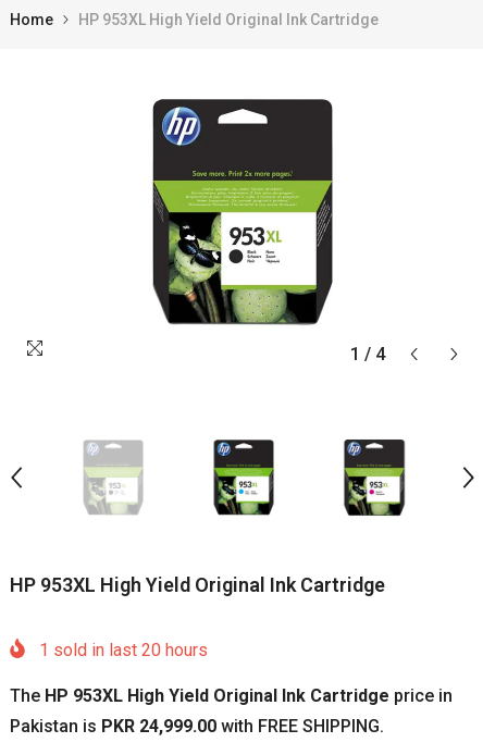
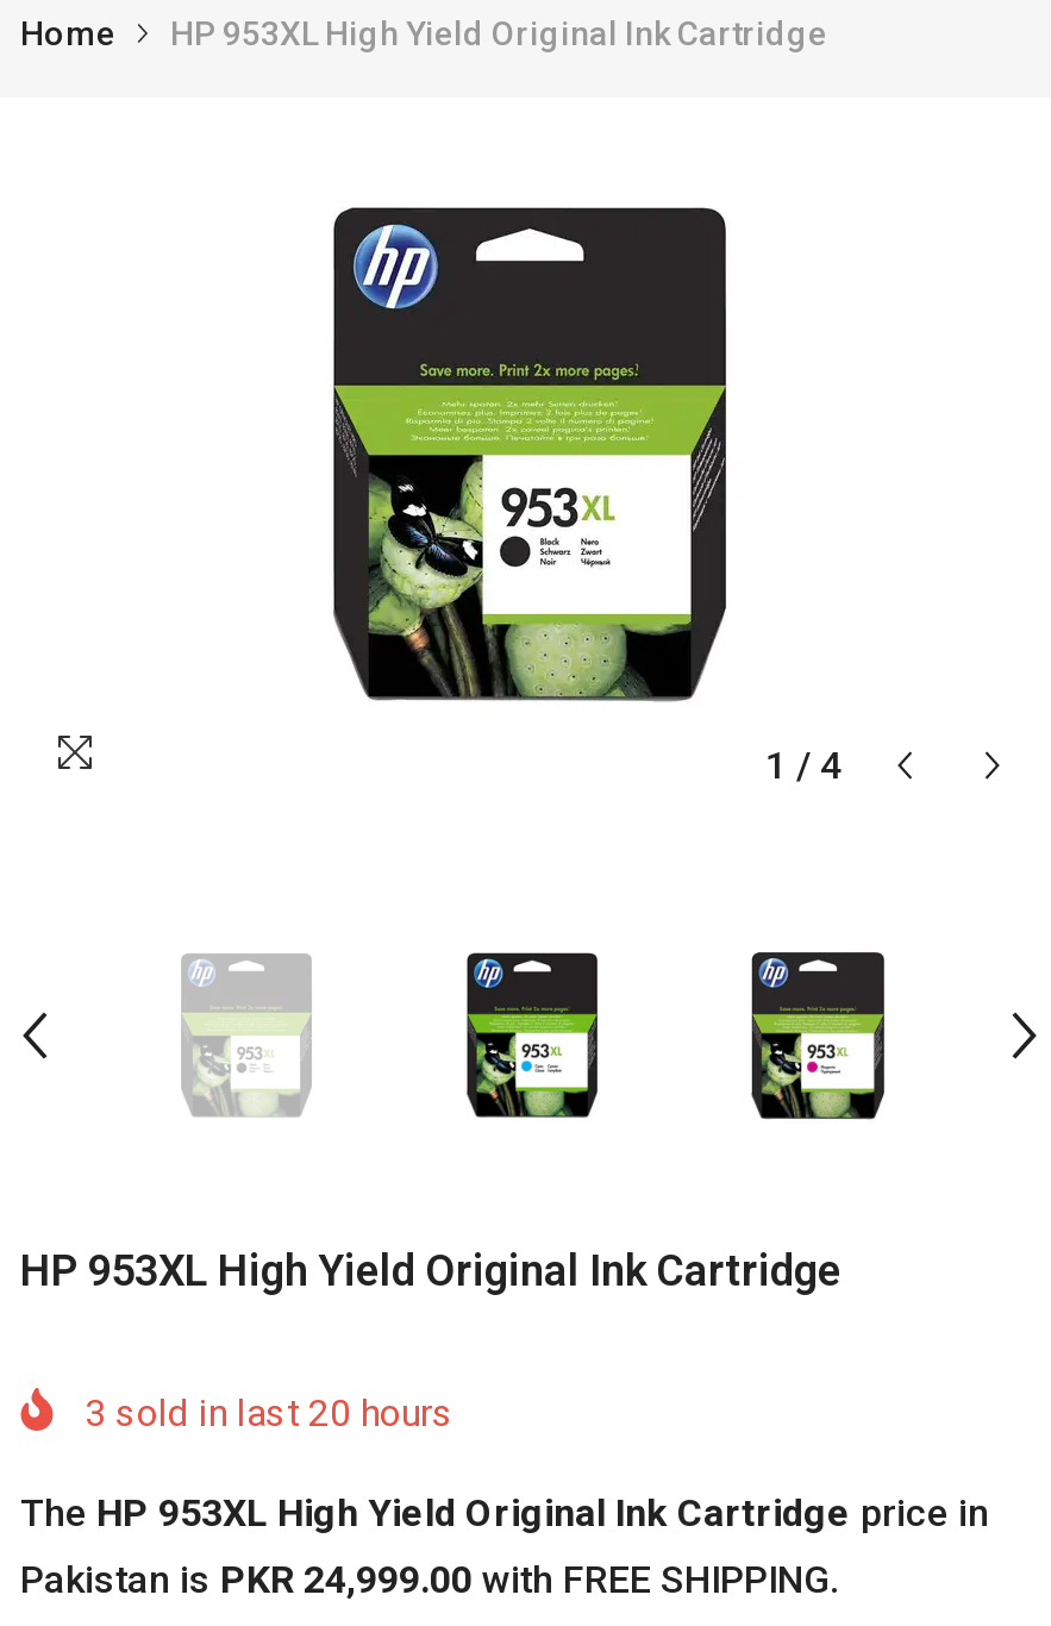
- 1 sold in last 20 hours
+ 3 sold in last 20 hours
